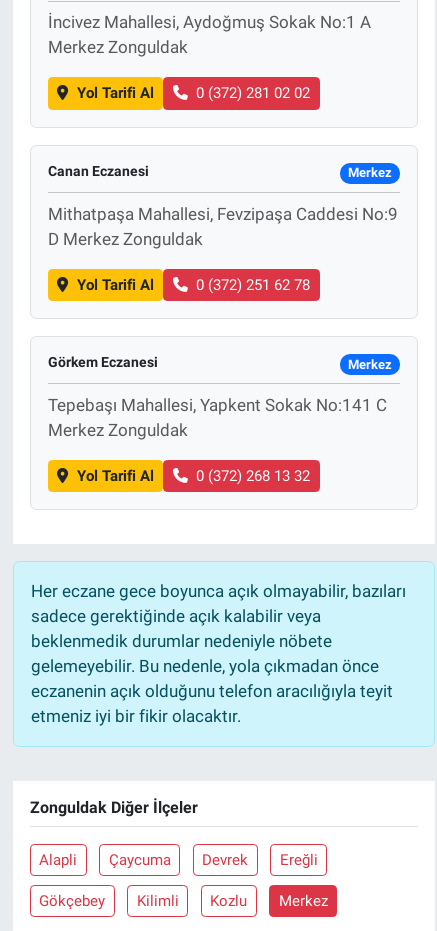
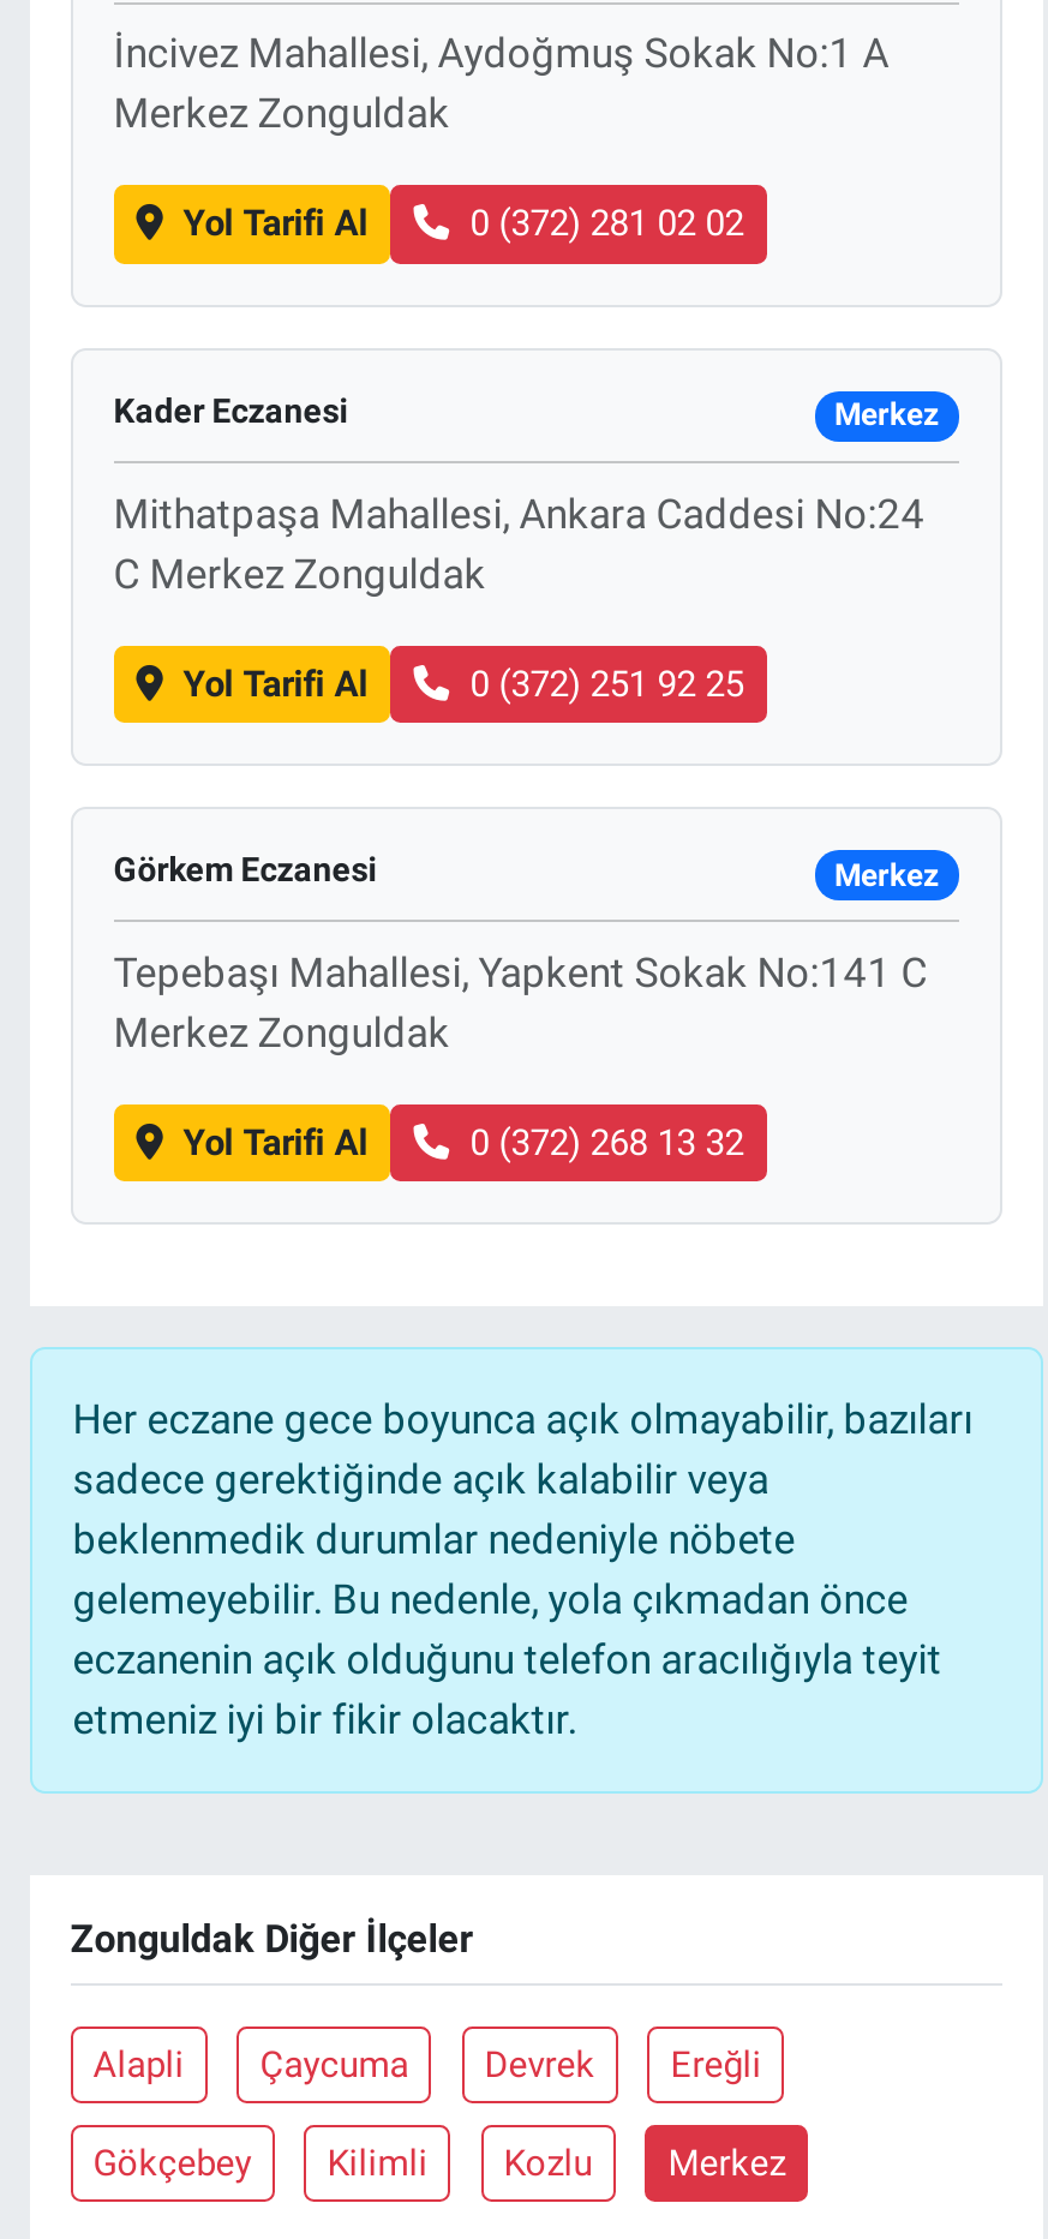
- Canan Eczanesi
+ Kader Eczanesi

- Mithatpaşa Mahallesi, Fevzipaşa Caddesi No:9
+ Mithatpaşa Mahallesi, Ankara Caddesi No:24

- D Merkez Zonguldak
+ C Merkez Zonguldak

- 0 (372) 251 62 78
+ 0 (372) 251 92 25
